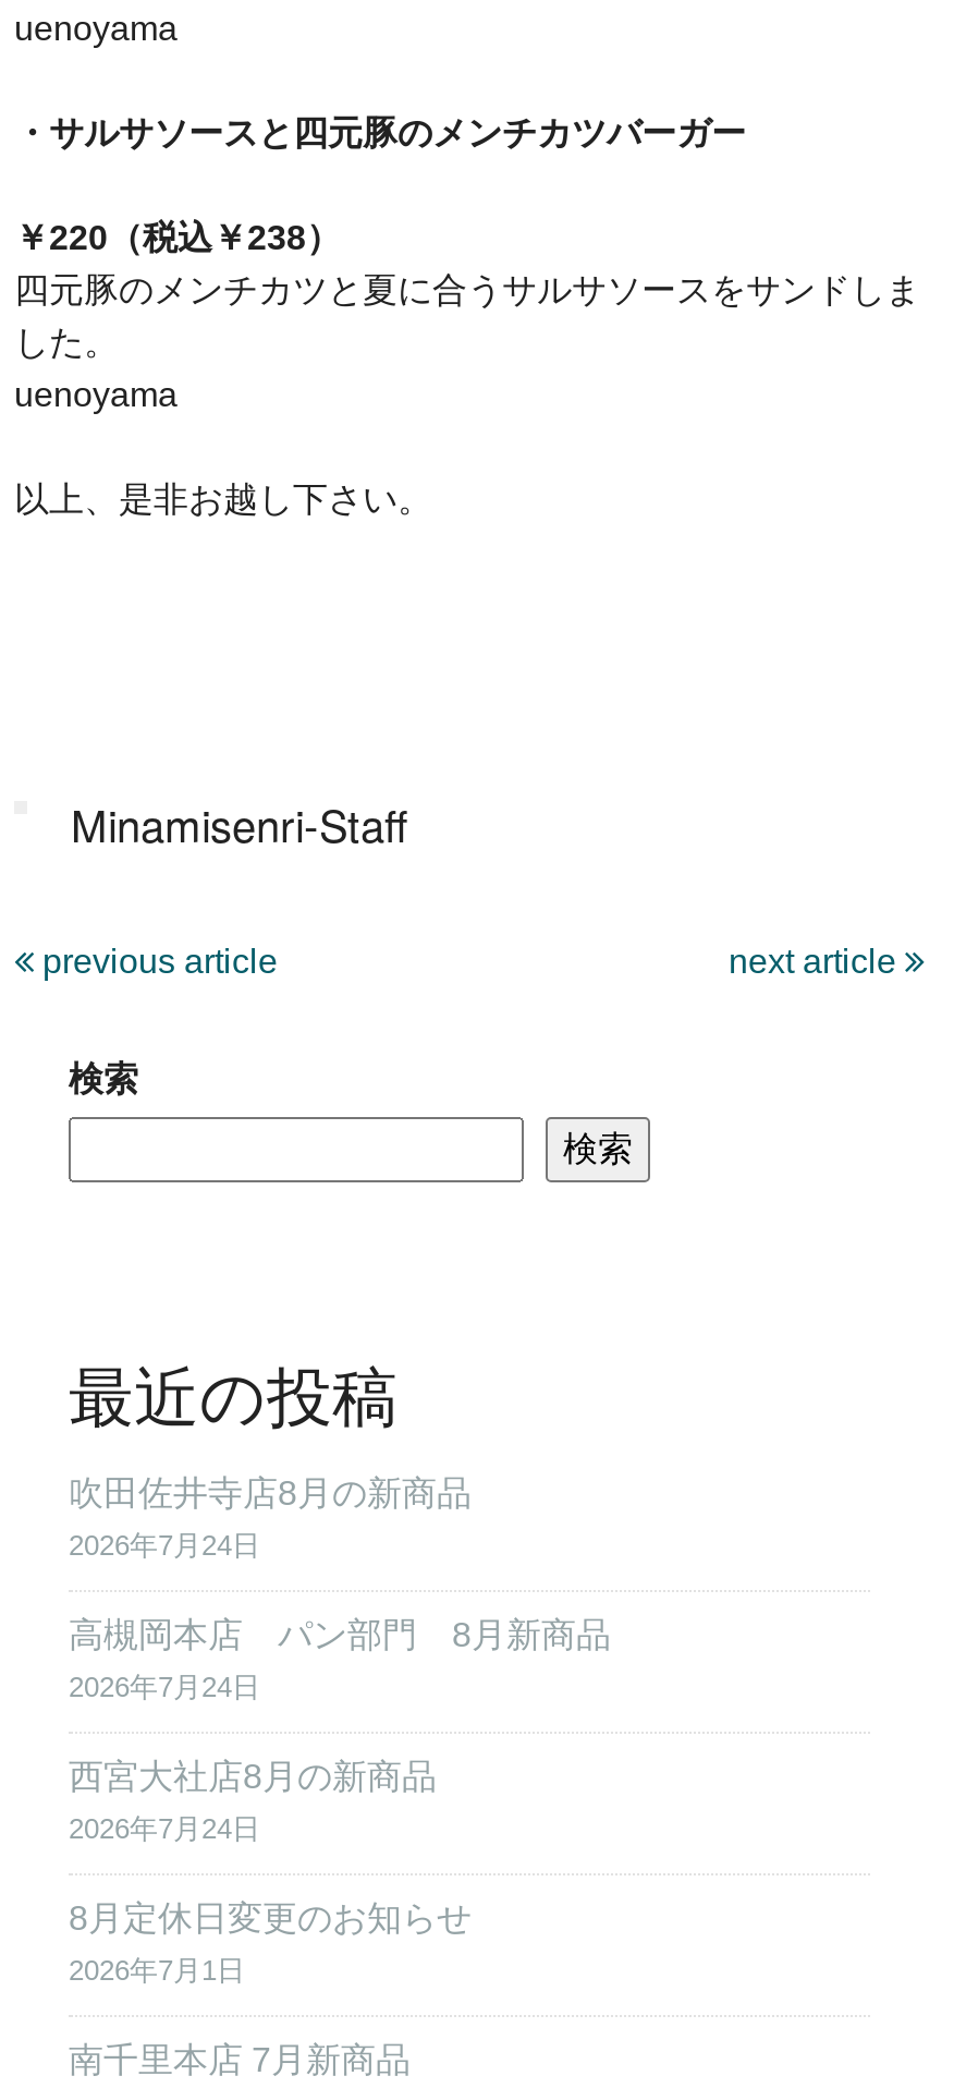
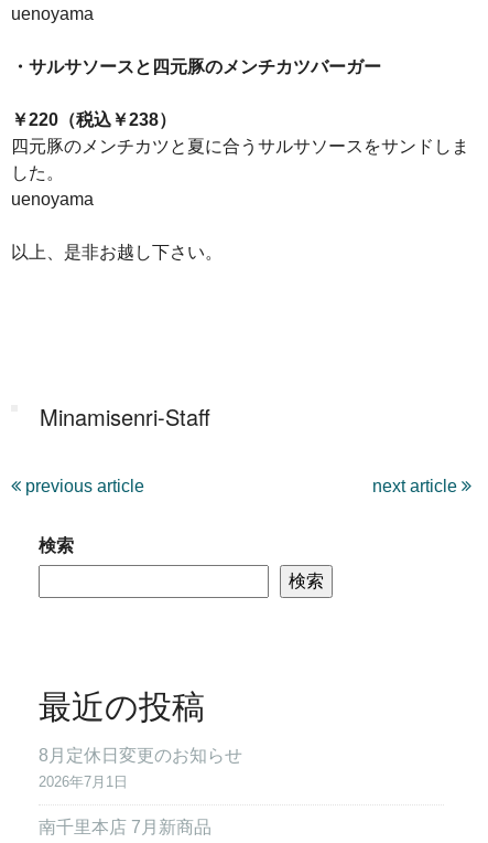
- 吹田佐井寺店8月の新商品
- 2026年7月24日
- 高槻岡本店 パン部門 8月新商品
- 2026年7月24日
- 西宮大社店8月の新商品
- 2026年7月24日
